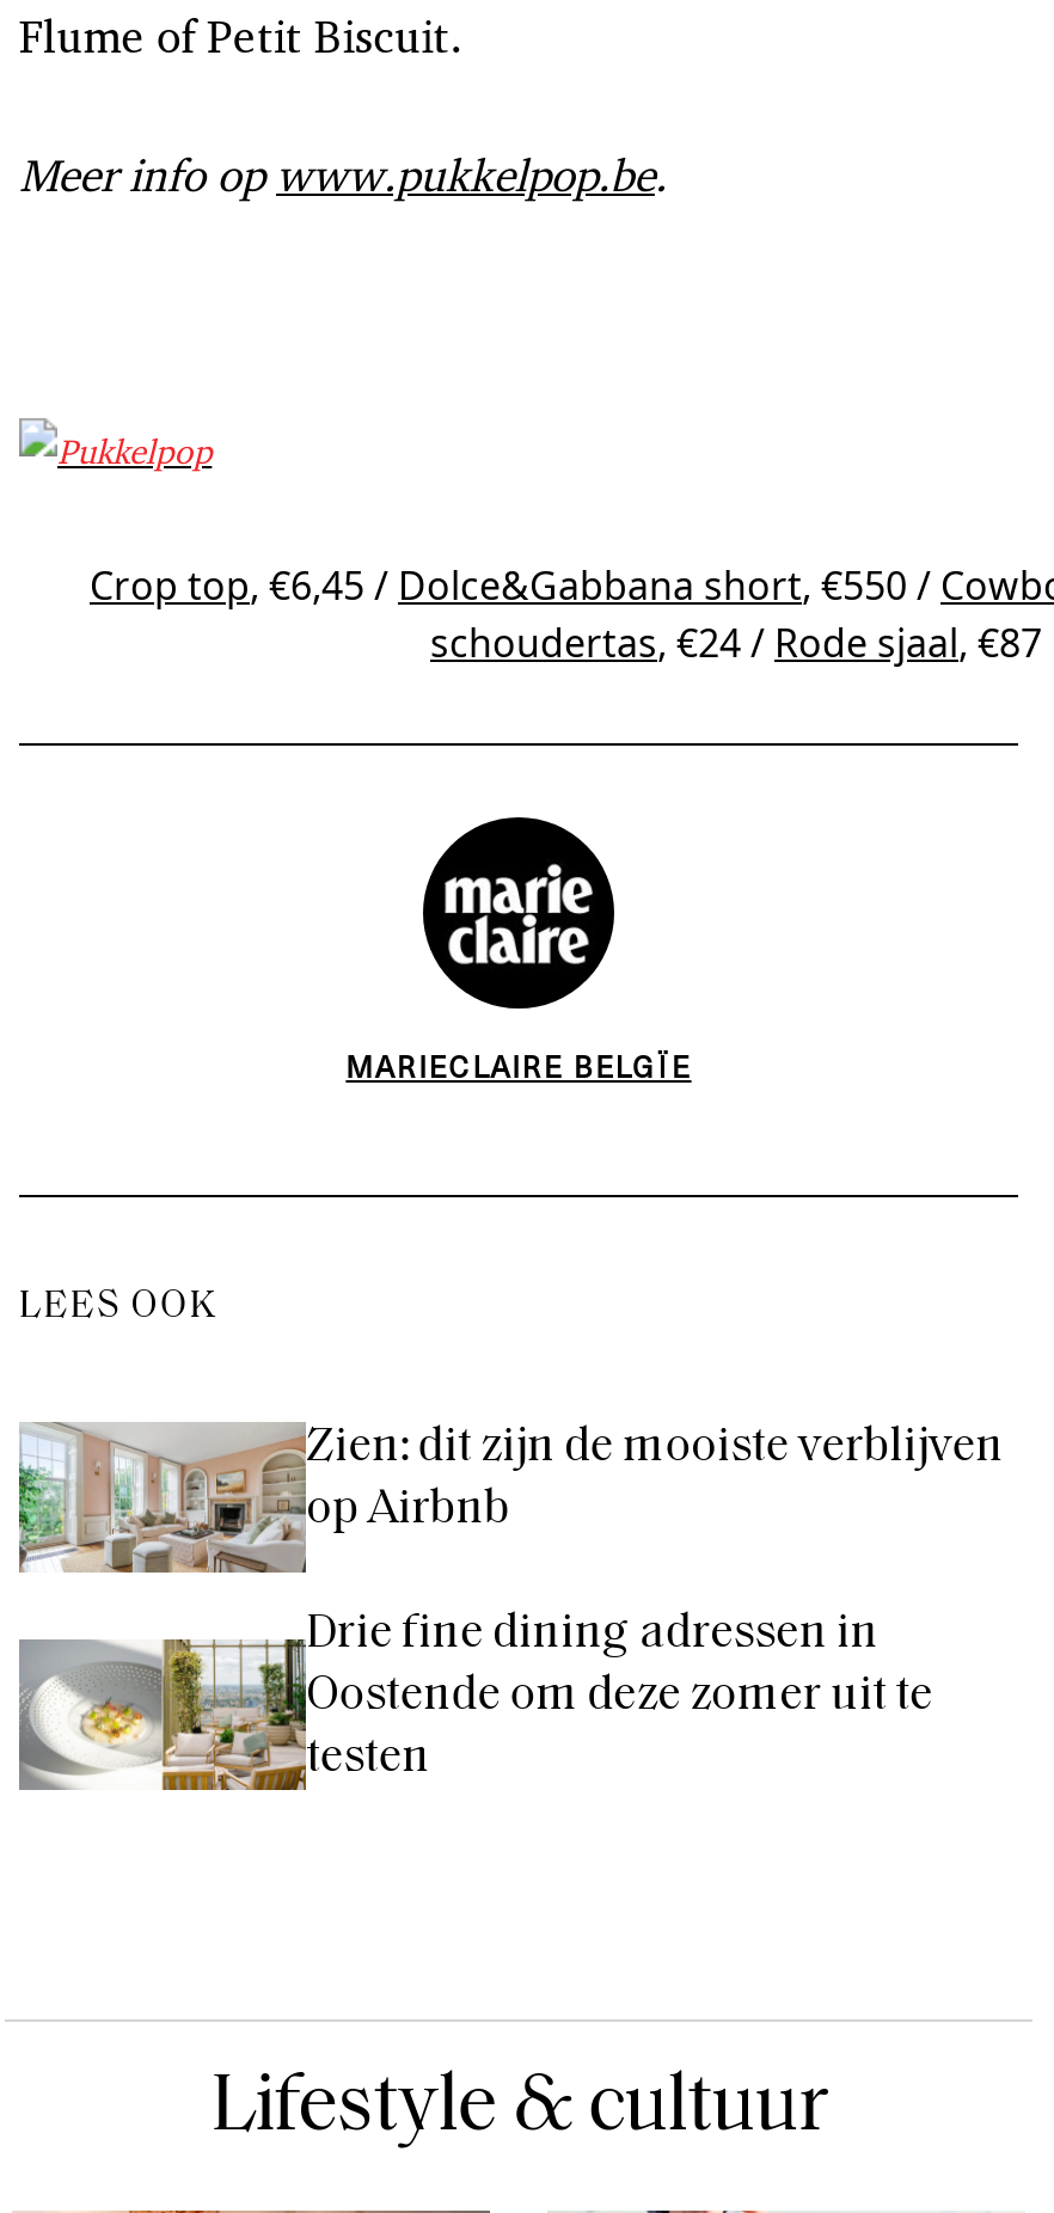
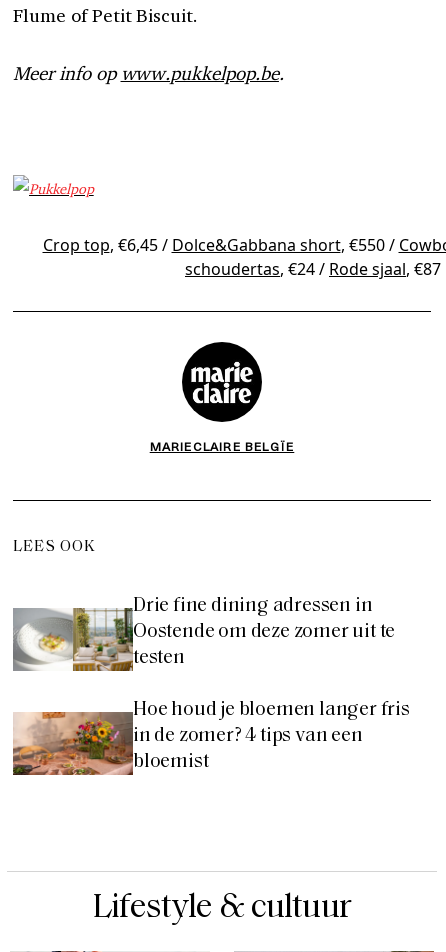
- [image]
- Zien: dit zijn de mooiste verblijven
- op Airbnb

moved up: [image] | Drie fine dining adressen in | Oostende om deze zomer uit te | testen

+ [image]
+ Hoe houd je bloemen langer fris
+ in de zomer? 4 tips van een
+ bloemist
